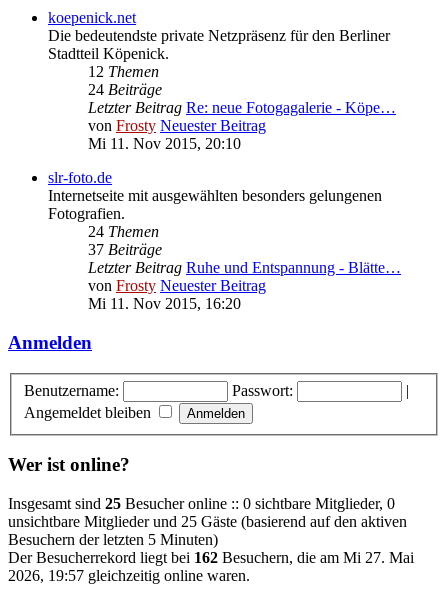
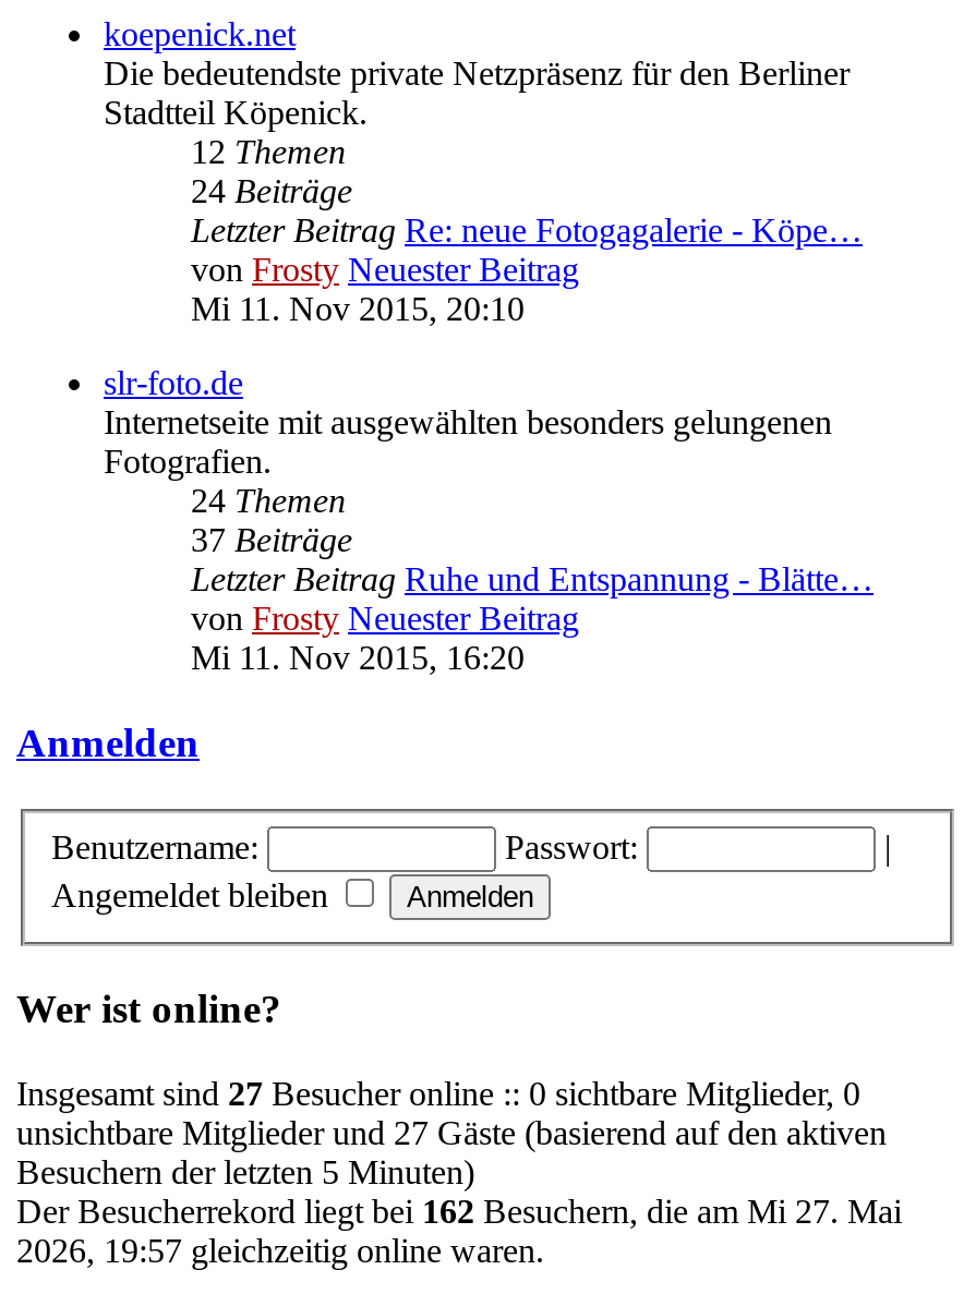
- Insgesamt sind 25 Besucher online :: 0 sichtbare Mitglieder, 0
+ Insgesamt sind 27 Besucher online :: 0 sichtbare Mitglieder, 0

- unsichtbare Mitglieder und 25 Gäste (basierend auf den aktiven
+ unsichtbare Mitglieder und 27 Gäste (basierend auf den aktiven
